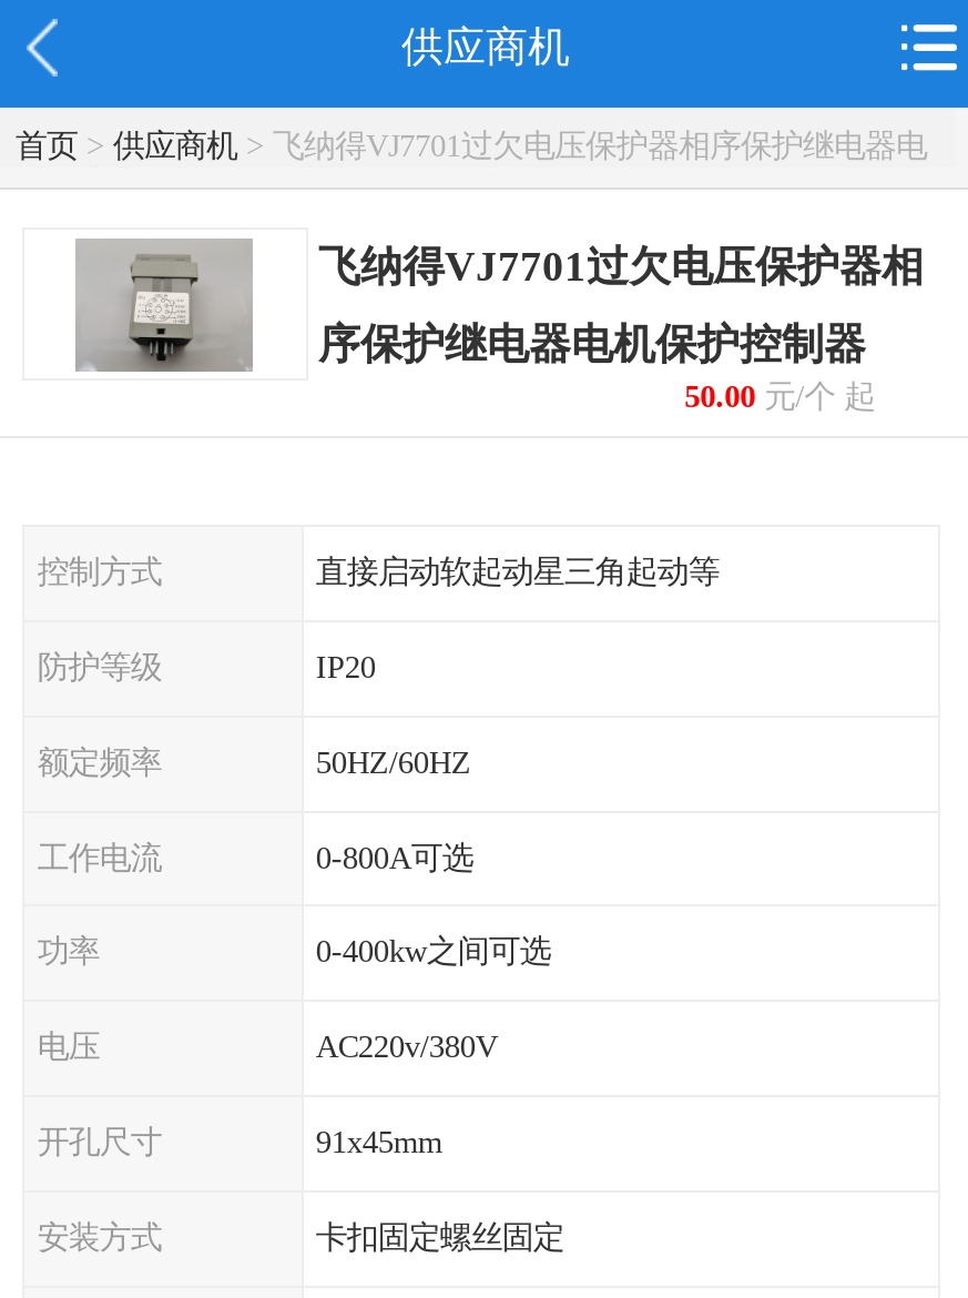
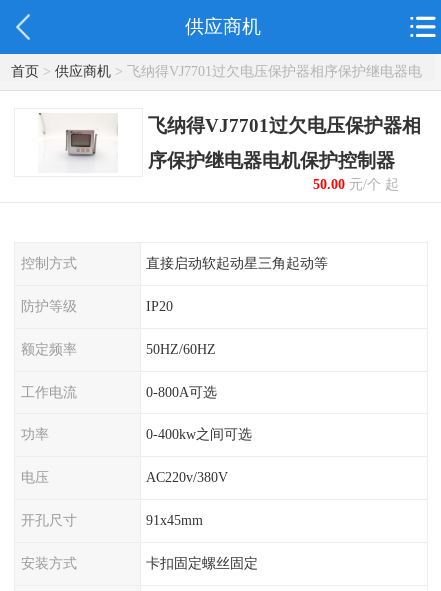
- [image]
+ [image]
